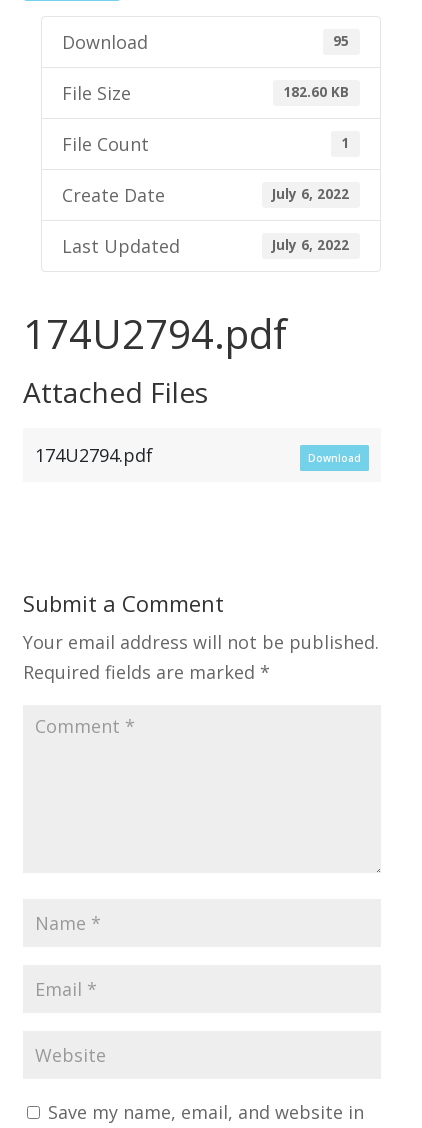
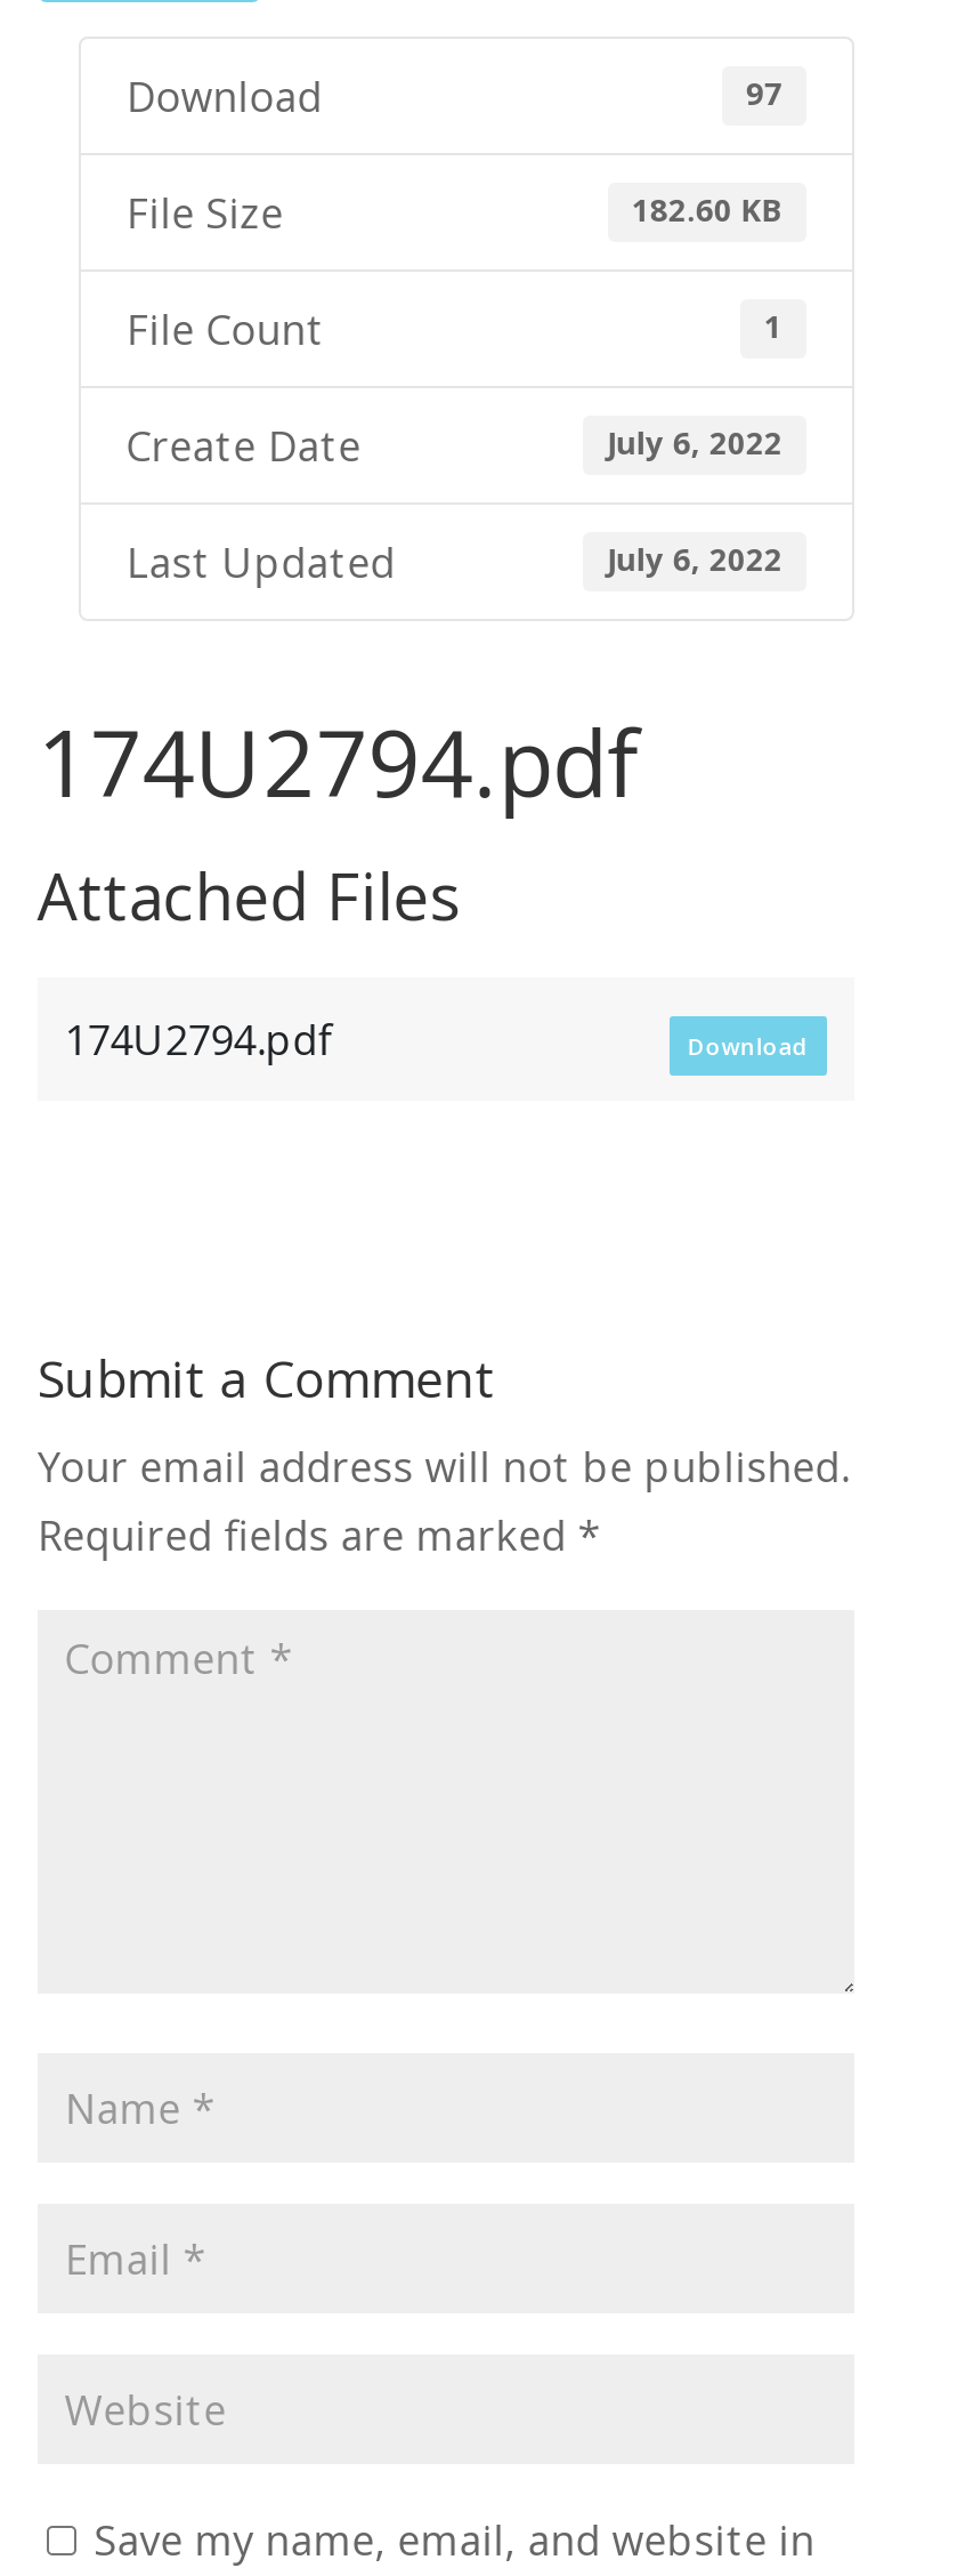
- 95
+ 97
